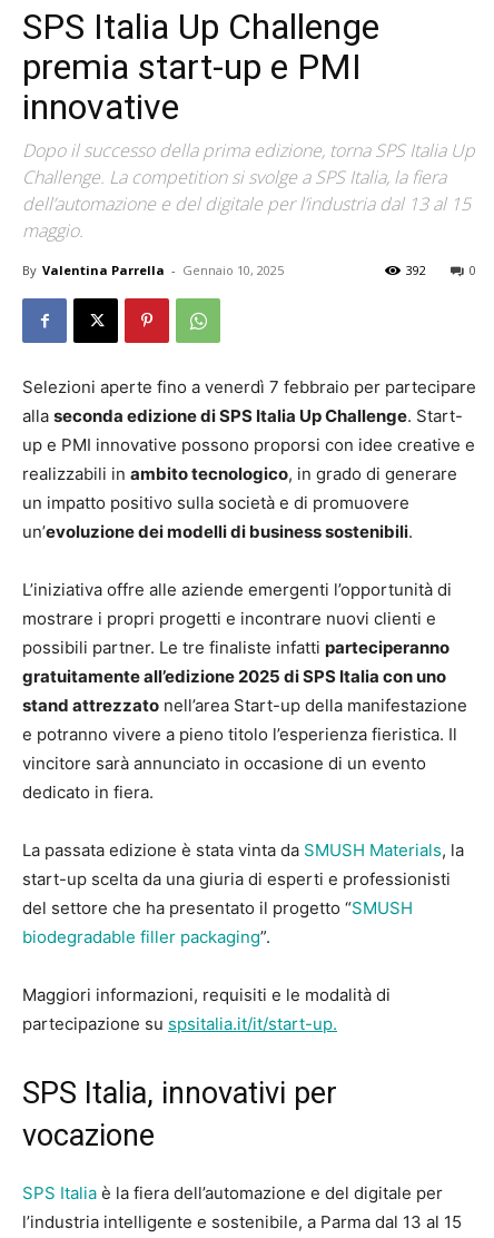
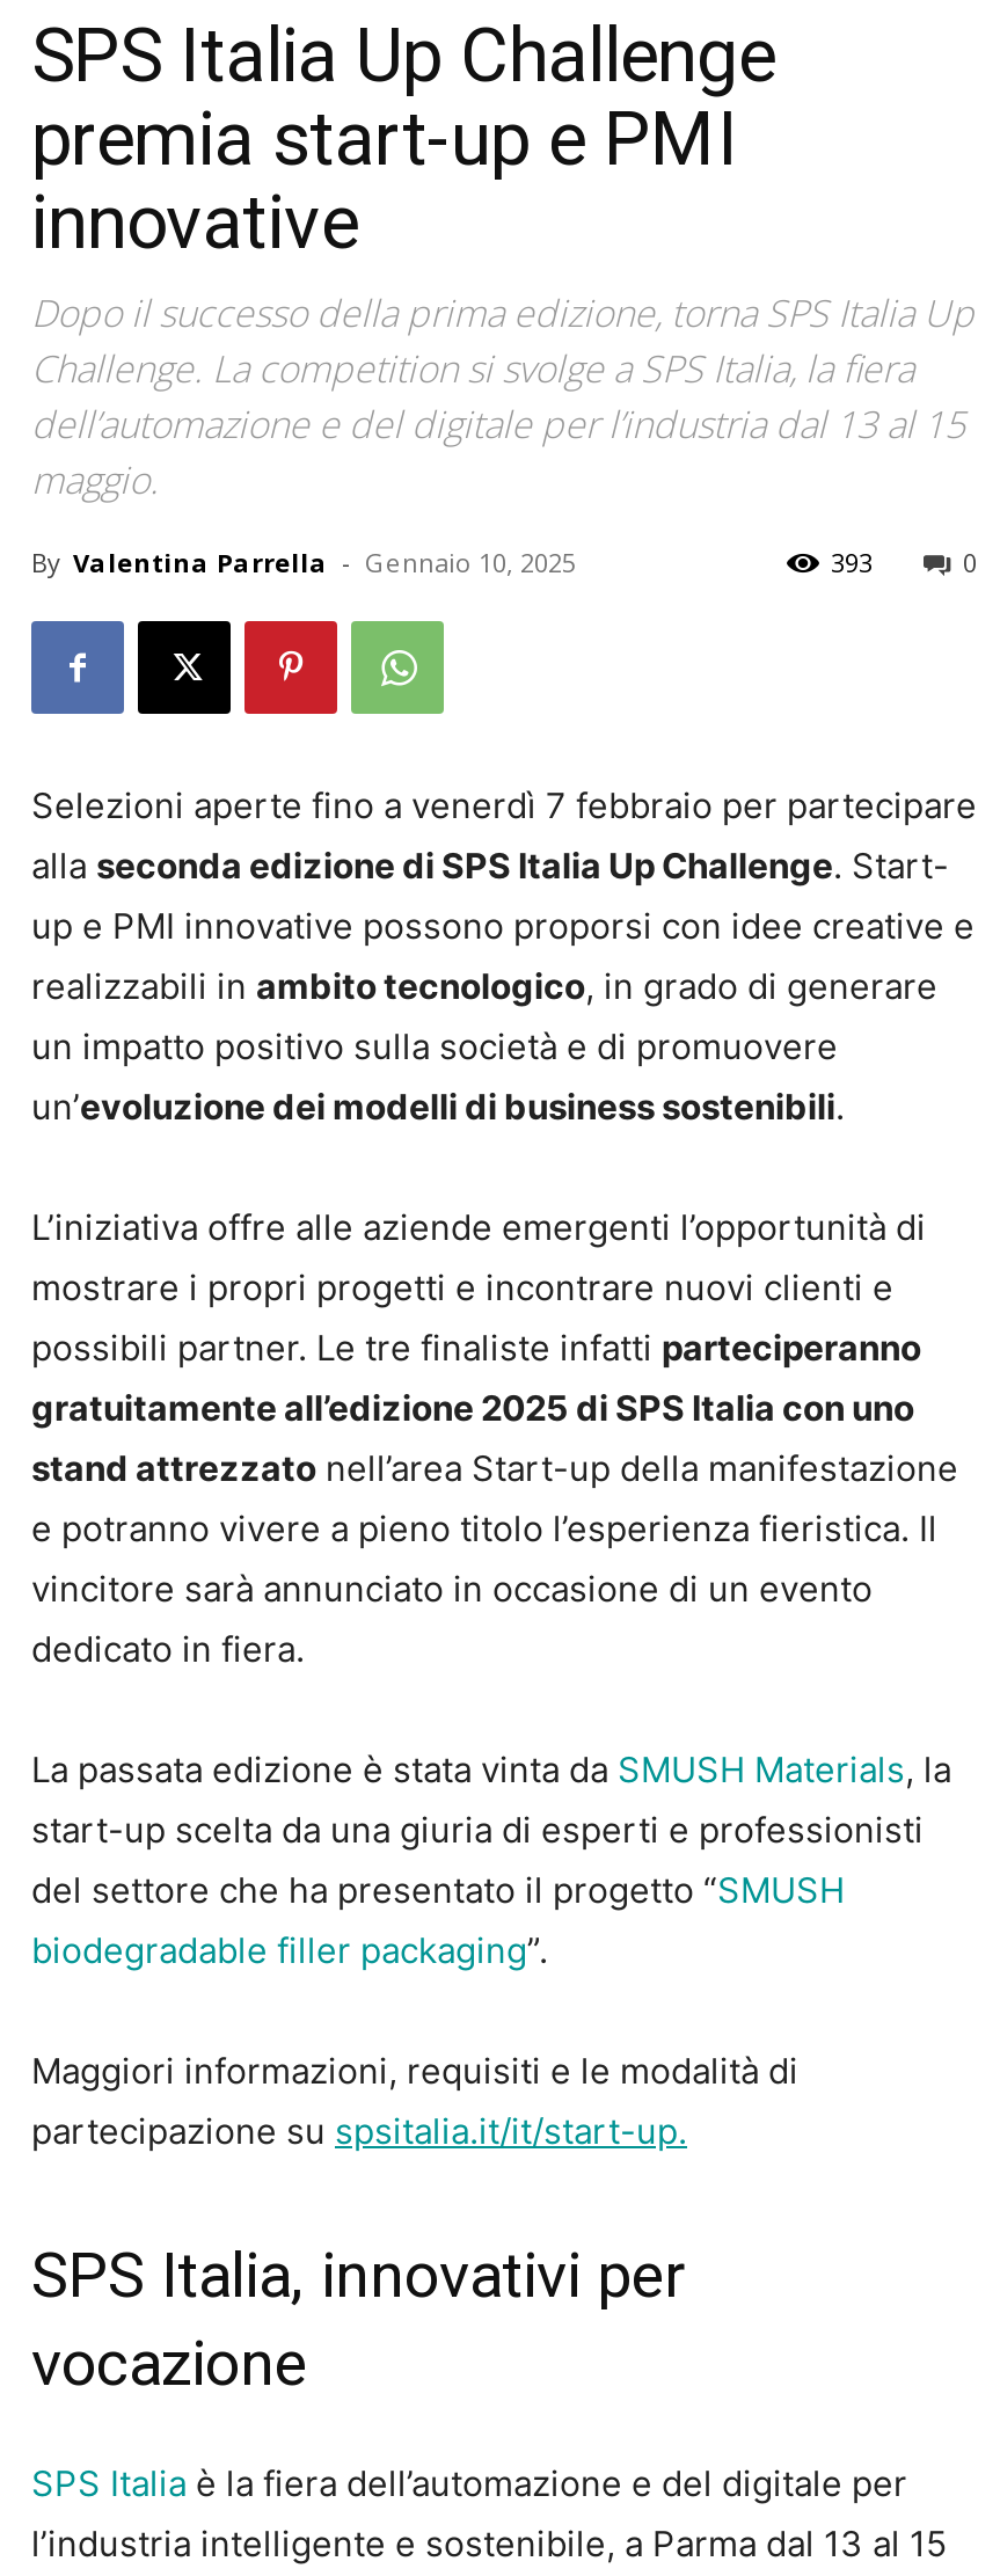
- 392
+ 393
